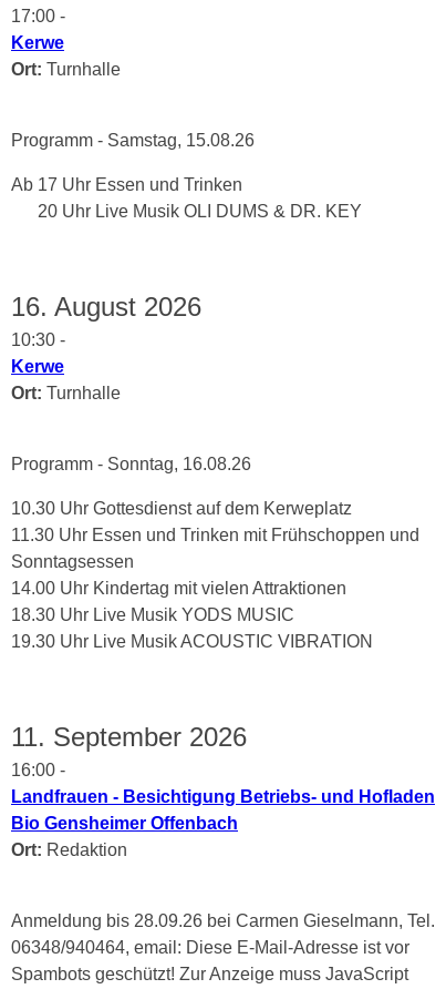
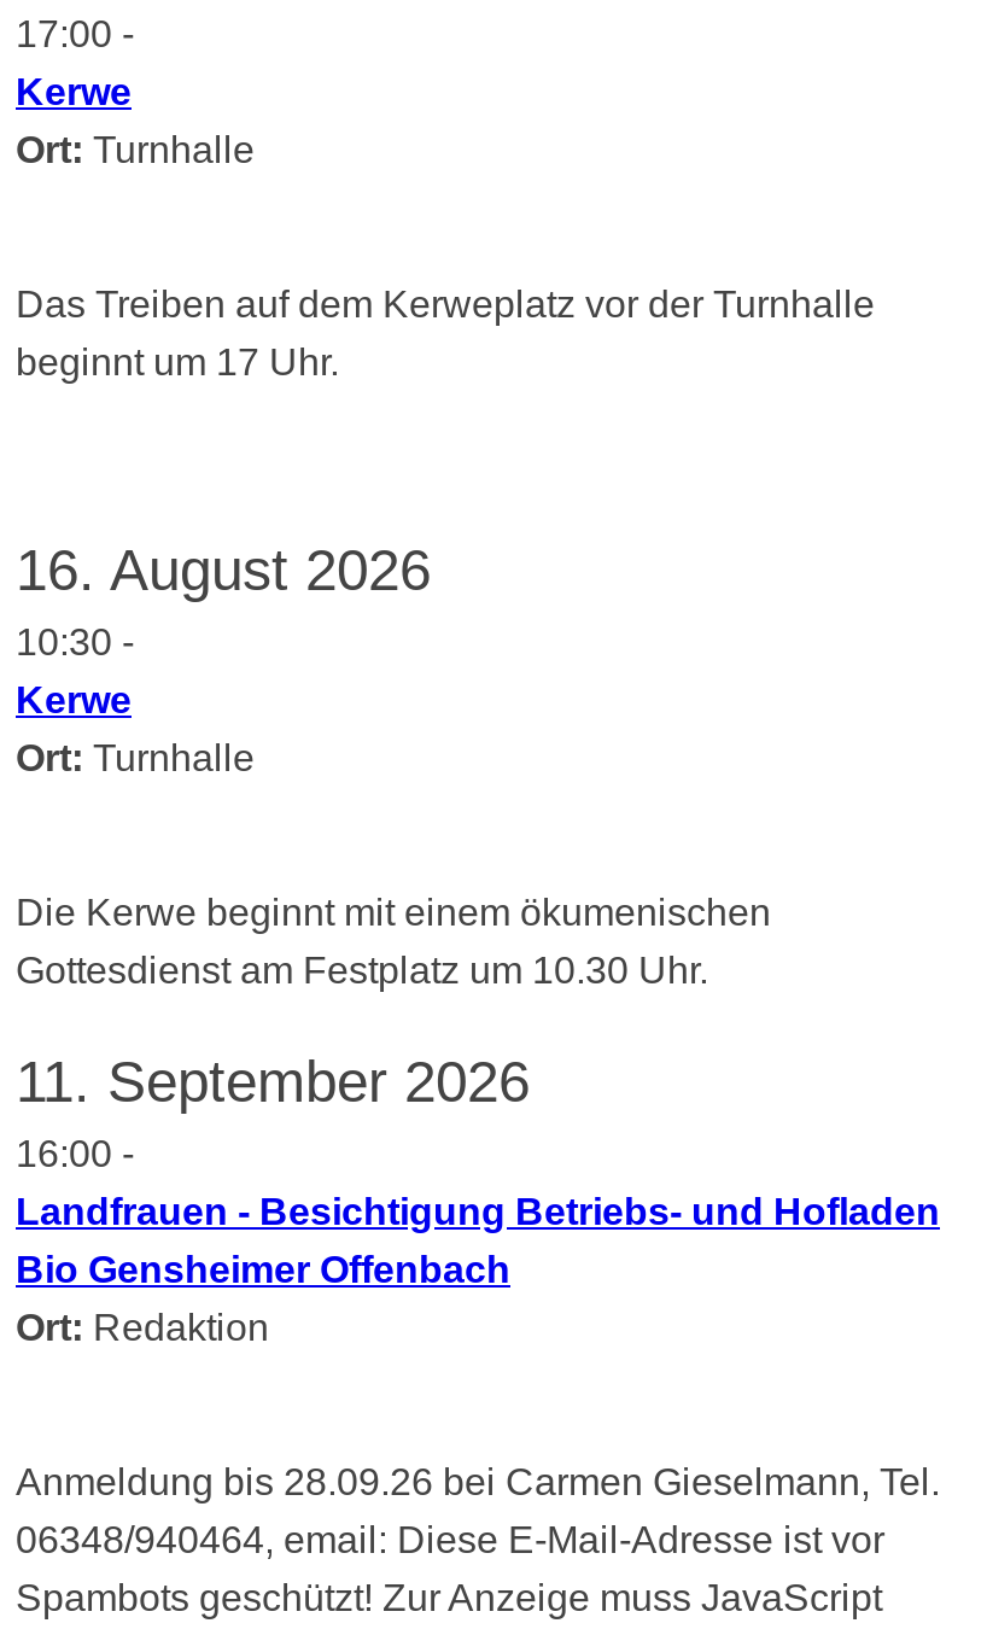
- Programm - Samstag, 15.08.26
- Ab 17 Uhr Essen und Trinken
- 20 Uhr Live Musik OLI DUMS & DR. KEY
+ Das Treiben auf dem Kerweplatz vor der Turnhalle
+ beginnt um 17 Uhr.

- Programm - Sonntag, 16.08.26
- 10.30 Uhr Gottesdienst auf dem Kerweplatz
- 11.30 Uhr Essen und Trinken mit Frühschoppen und
- Sonntagsessen
- 14.00 Uhr Kindertag mit vielen Attraktionen
- 18.30 Uhr Live Musik YODS MUSIC
- 19.30 Uhr Live Musik ACOUSTIC VIBRATION
+ Die Kerwe beginnt mit einem ökumenischen
+ Gottesdienst am Festplatz um 10.30 Uhr.
